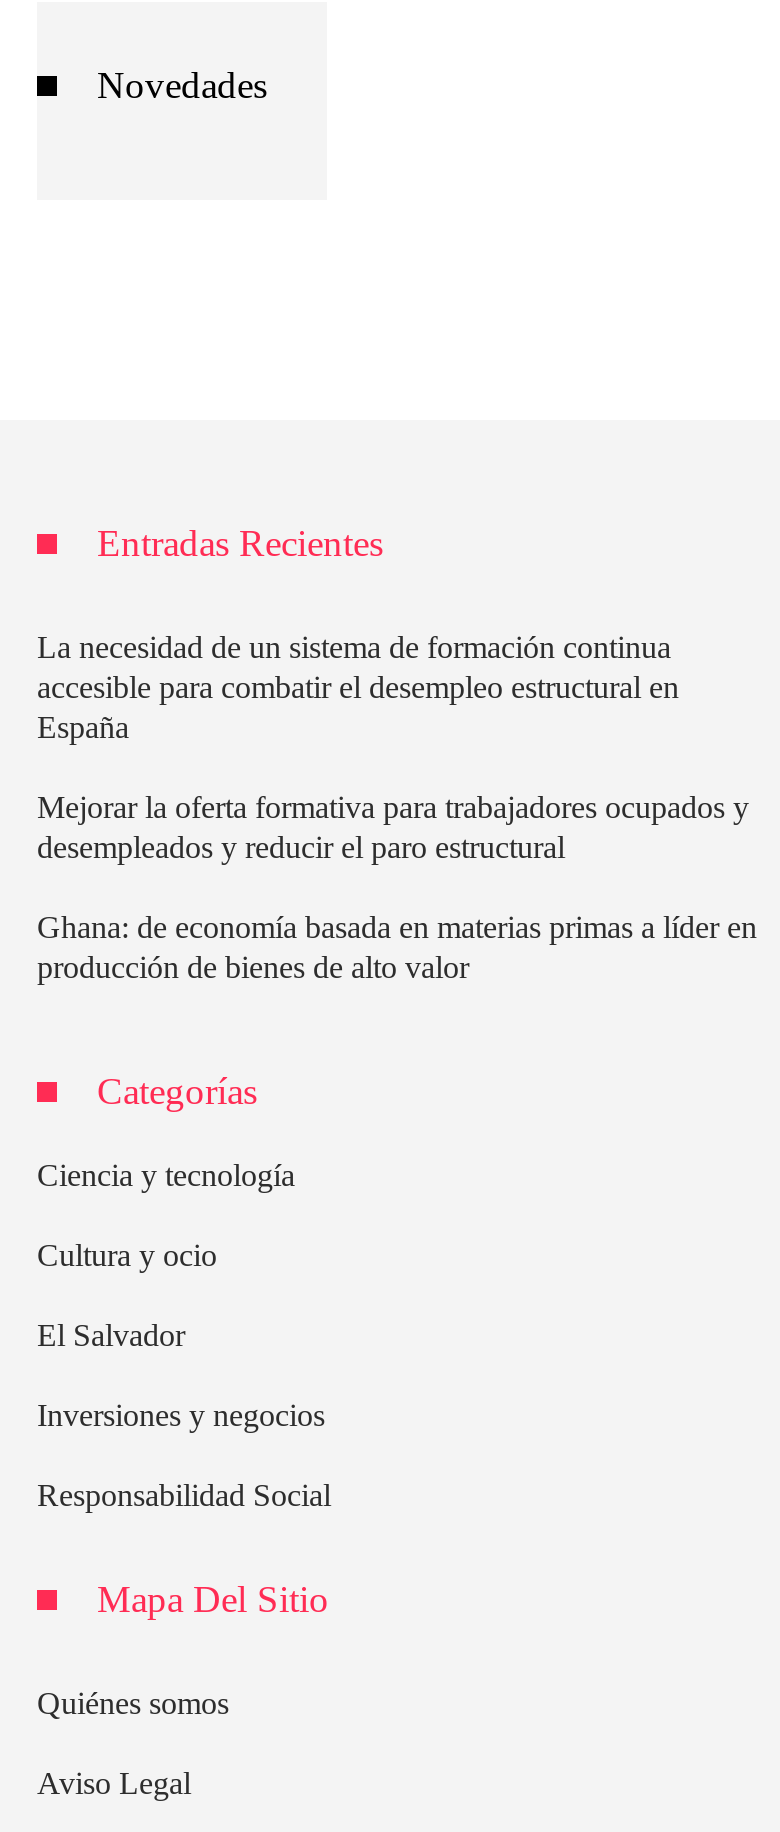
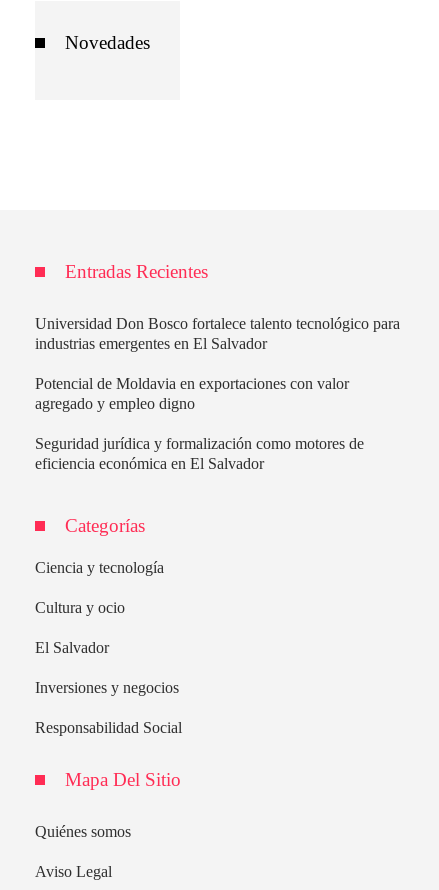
- La necesidad de un sistema de formación continua
- accesible para combatir el desempleo estructural en
- España
+ Universidad Don Bosco fortalece talento tecnológico para
+ industrias emergentes en El Salvador

- Mejorar la oferta formativa para trabajadores ocupados y
- desempleados y reducir el paro estructural
+ Potencial de Moldavia en exportaciones con valor
+ agregado y empleo digno

- Ghana: de economía basada en materias primas a líder en
- producción de bienes de alto valor
+ Seguridad jurídica y formalización como motores de
+ eficiencia económica en El Salvador
